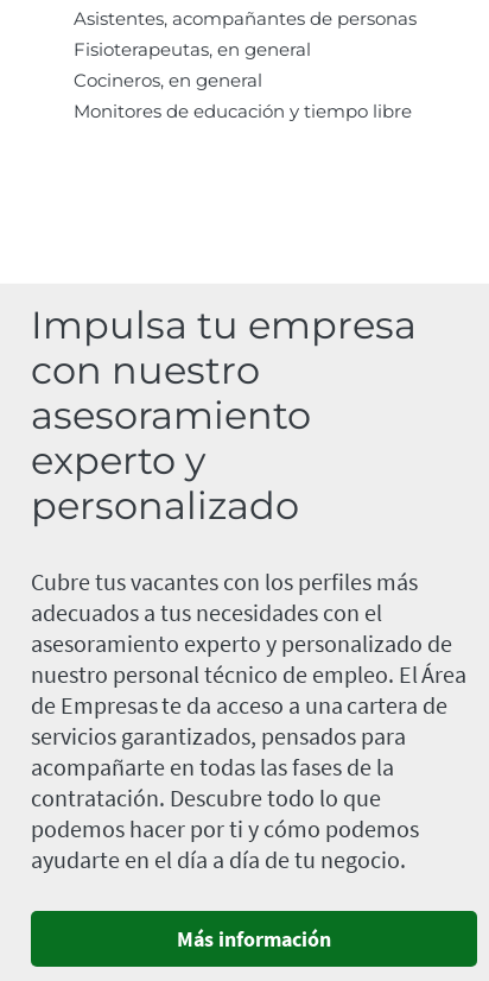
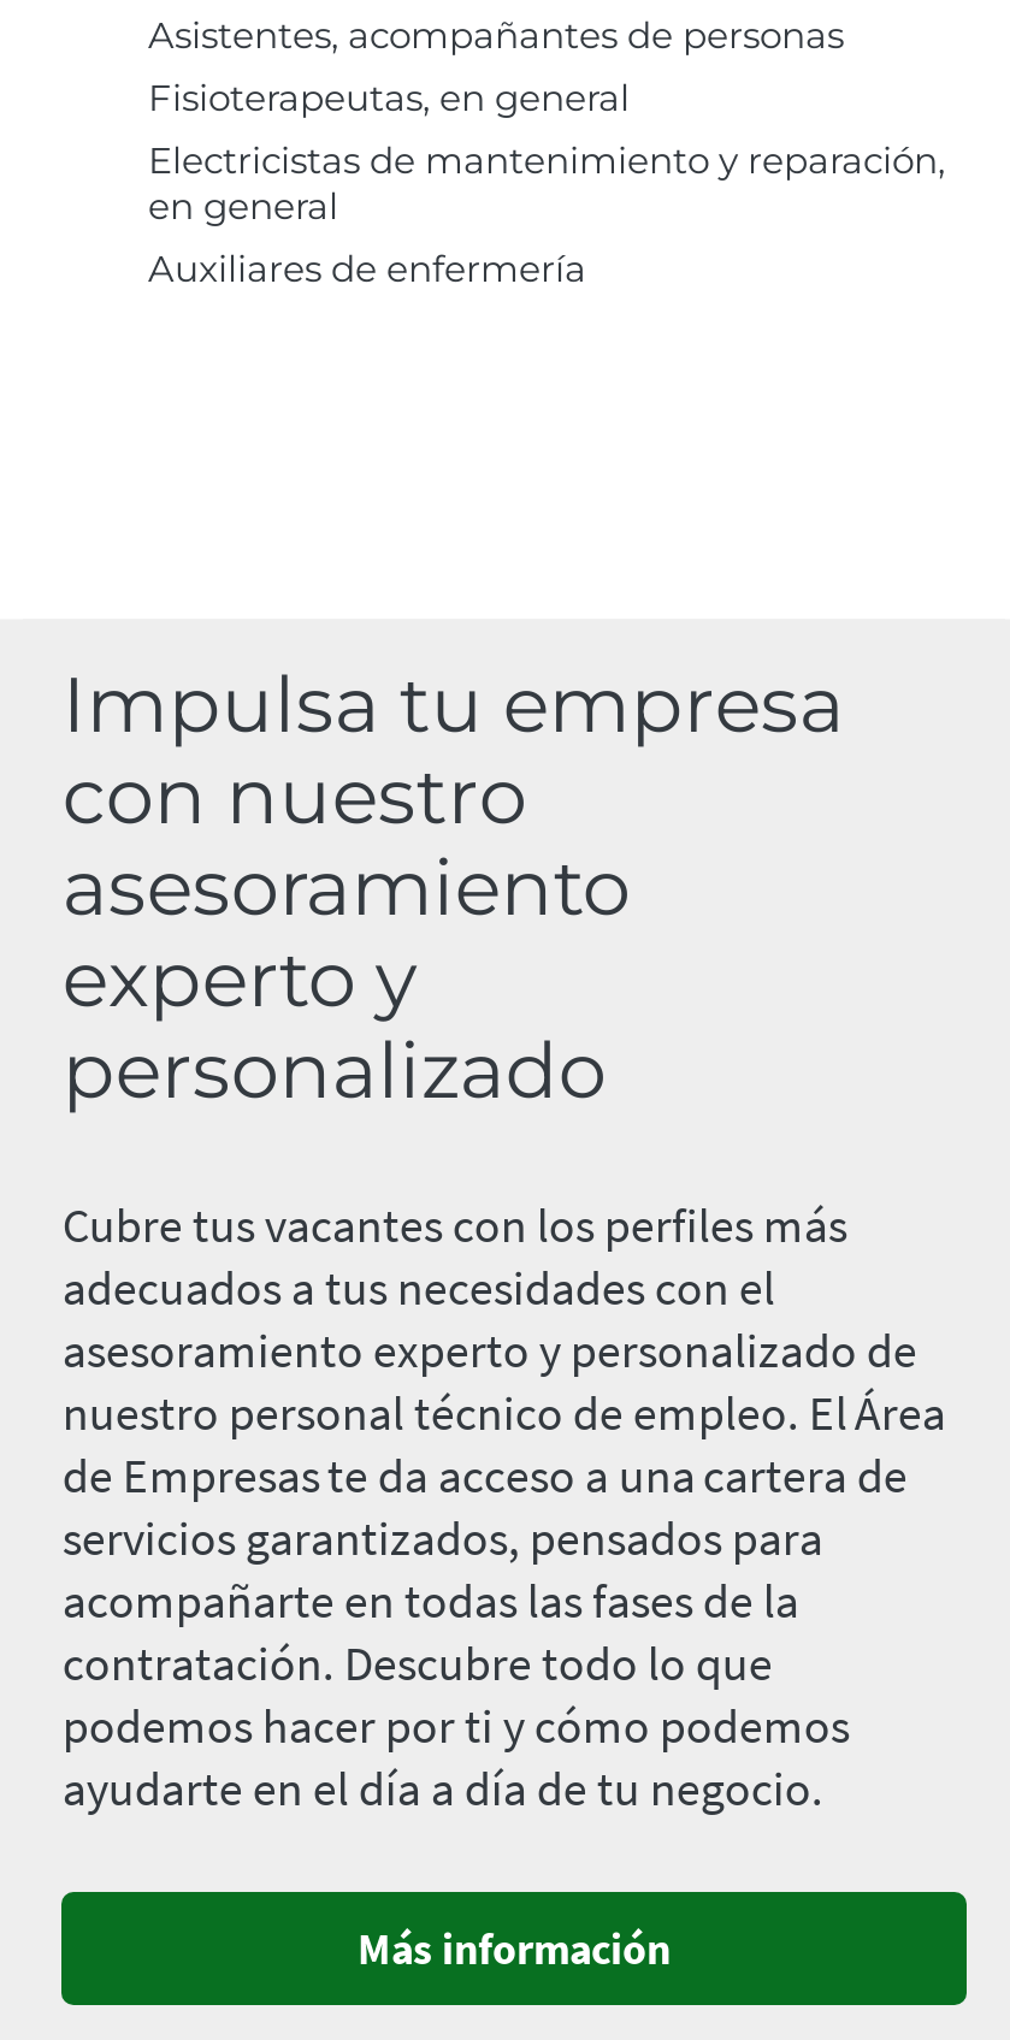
- Cocineros, en general
- Monitores de educación y tiempo libre
+ Electricistas de mantenimiento y reparación,
+ en general
+ Auxiliares de enfermería
